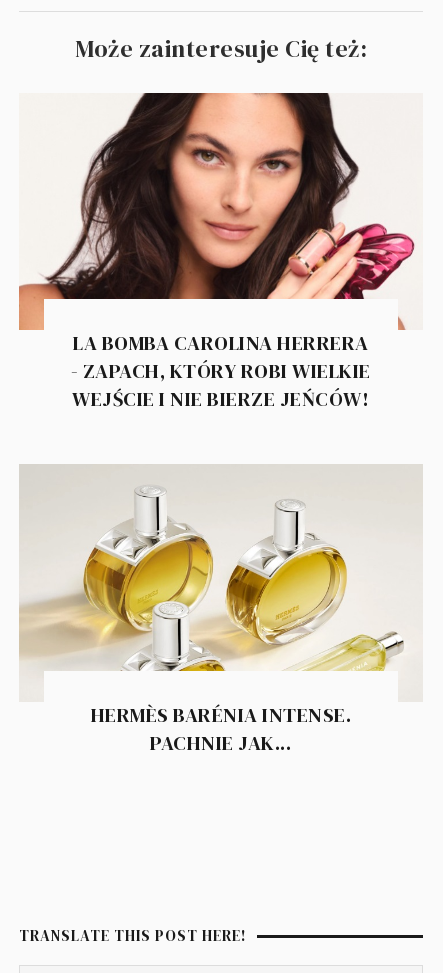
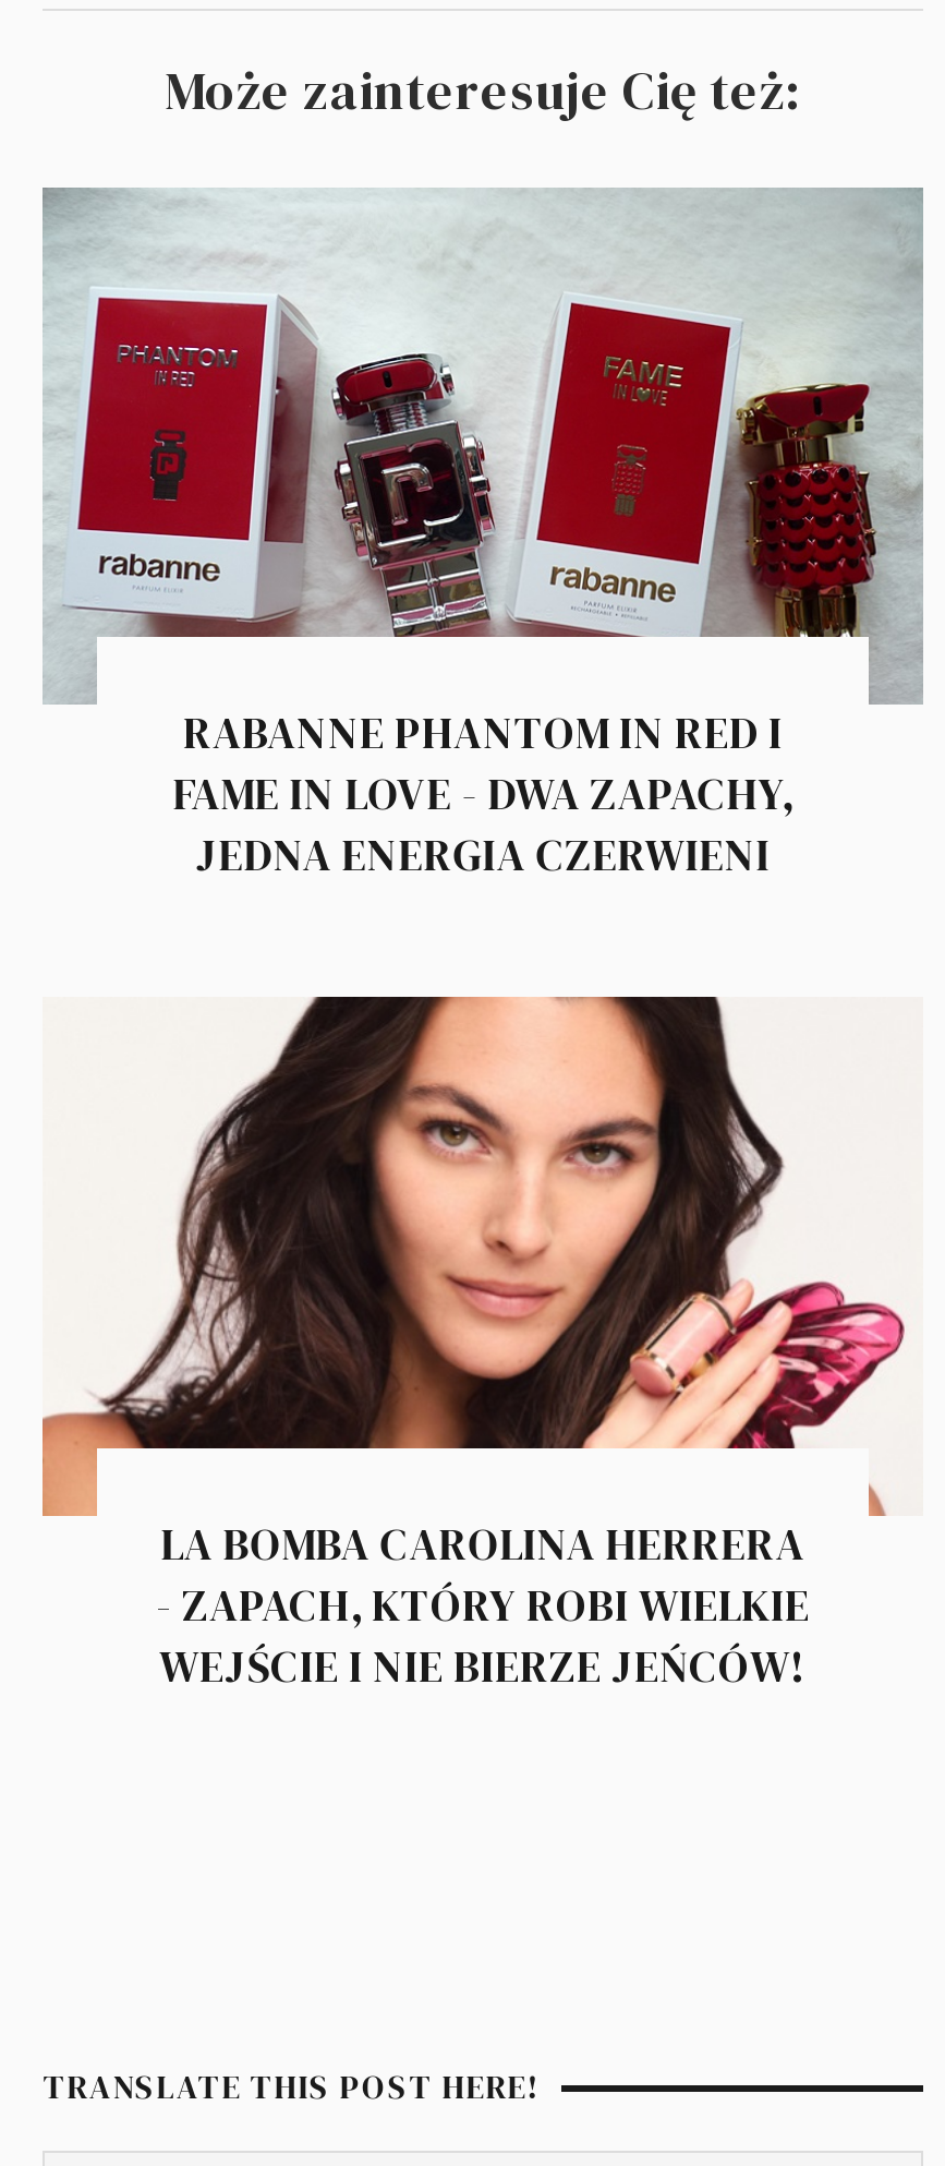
+ [image]
+ RABANNE PHANTOM IN RED I
+ FAME IN LOVE - DWA ZAPACHY,
+ JEDNA ENERGIA CZERWIENI

moved down: [image] | LA BOMBA CAROLINA HERRERA | - ZAPACH, KTÓRY ROBI WIELKIE | WEJŚCIE I NIE BIERZE JEŃCÓW!

- [image]
- HERMÈS BARÉNIA INTENSE.
- PACHNIE JAK...
